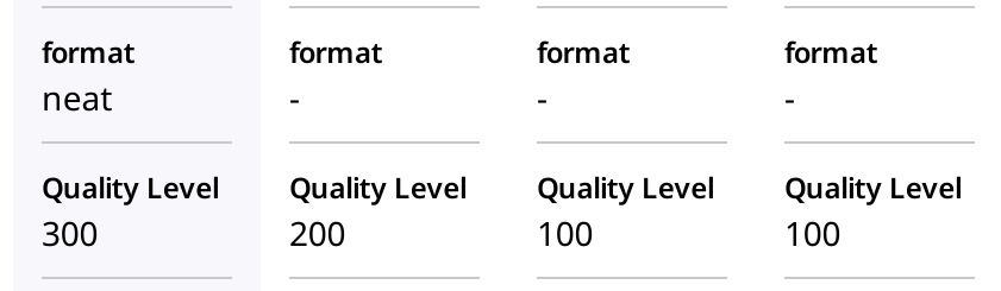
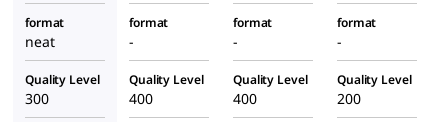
- 200
+ 400

- 100
+ 400

- 100
+ 200
